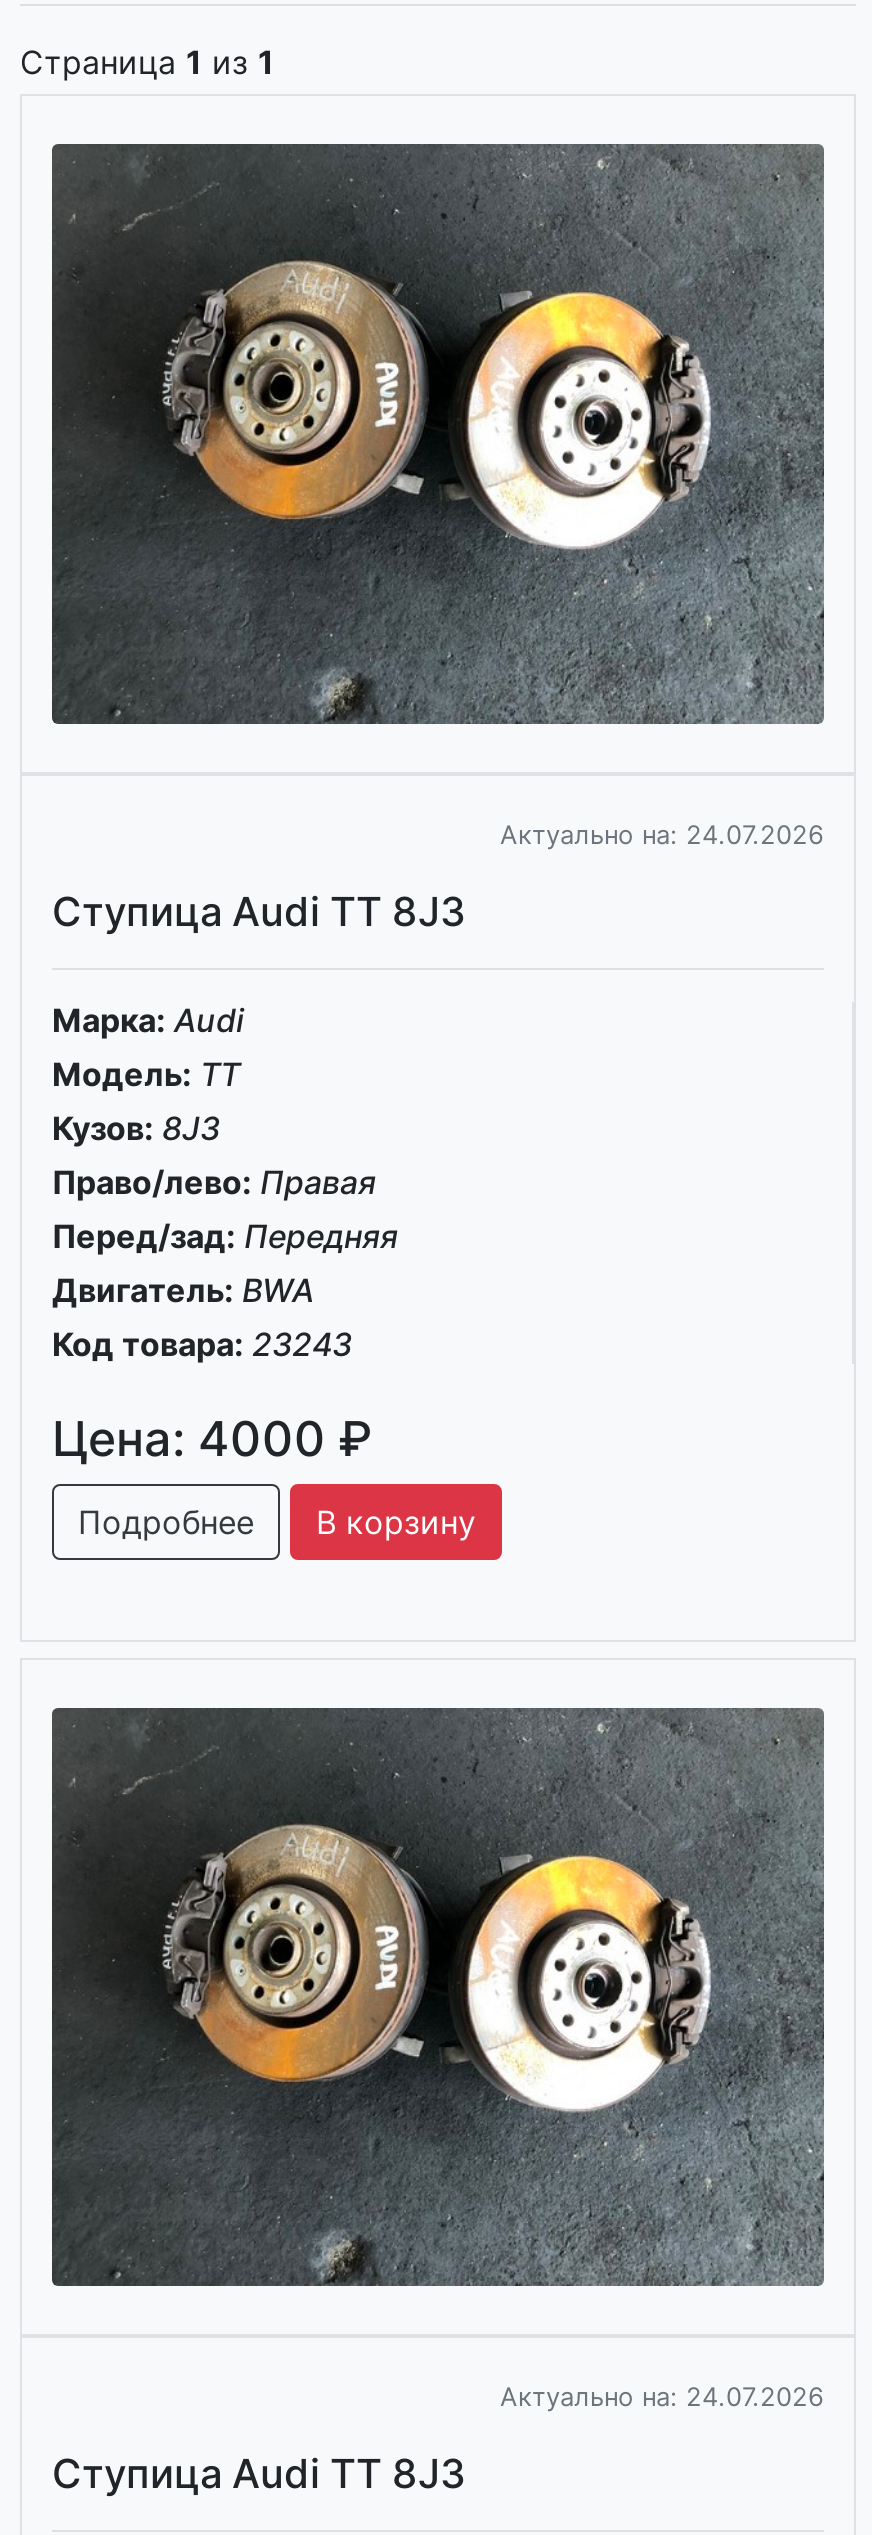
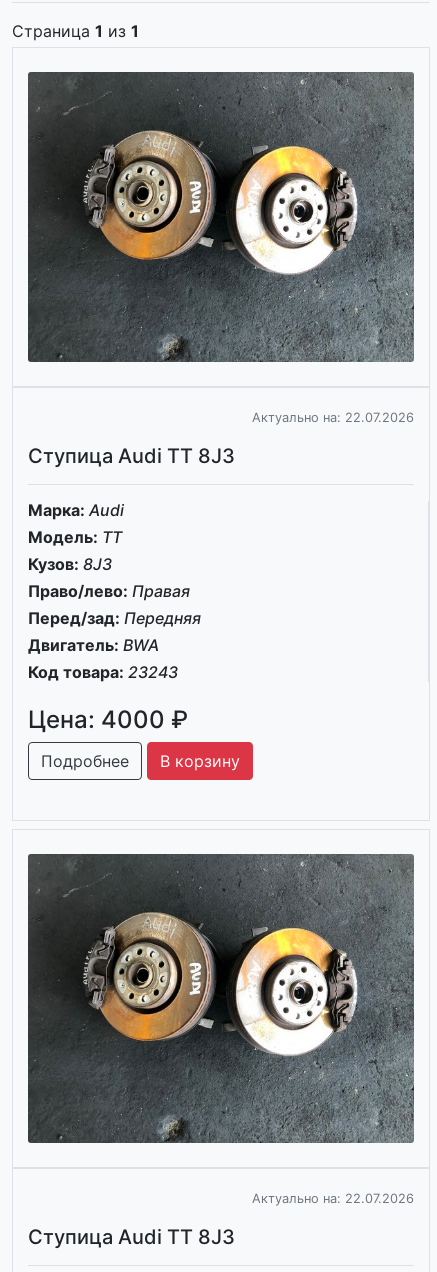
- Актуально на: 24.07.2026
+ Актуально на: 22.07.2026

- Актуально на: 24.07.2026
+ Актуально на: 22.07.2026
